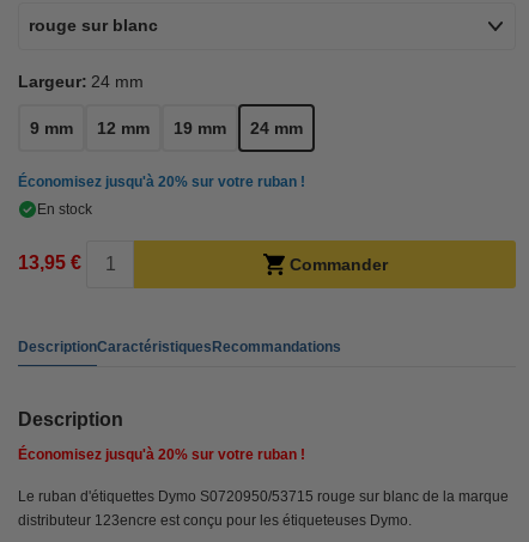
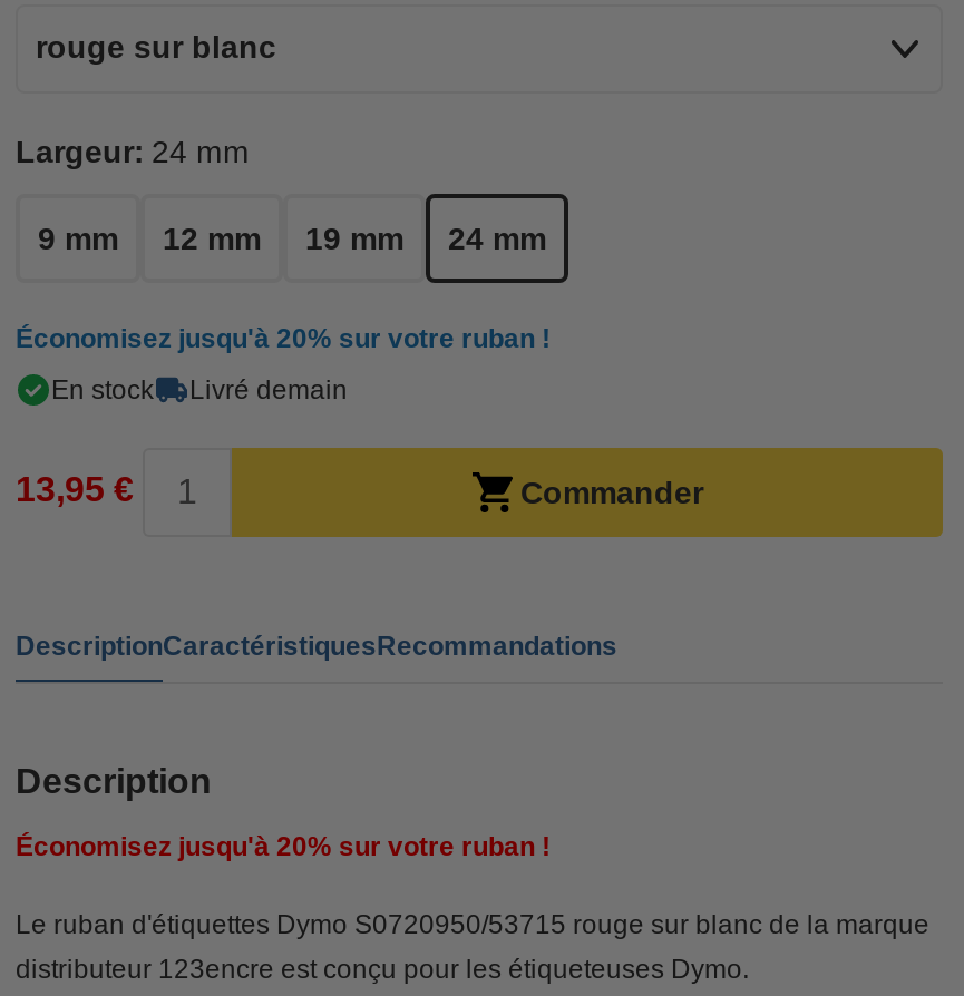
+ Livré demain
